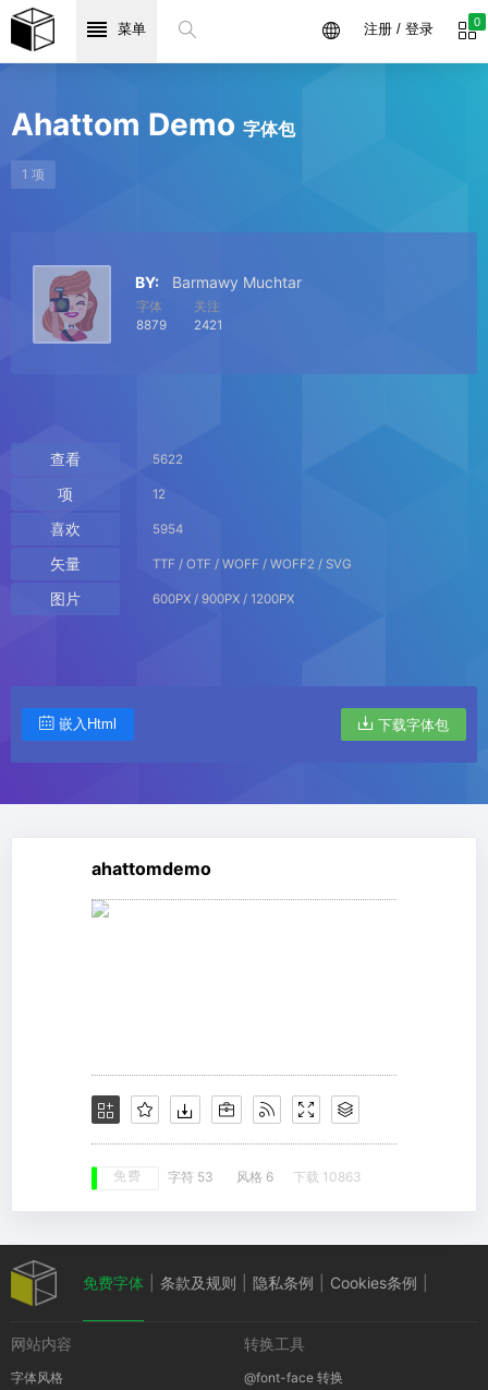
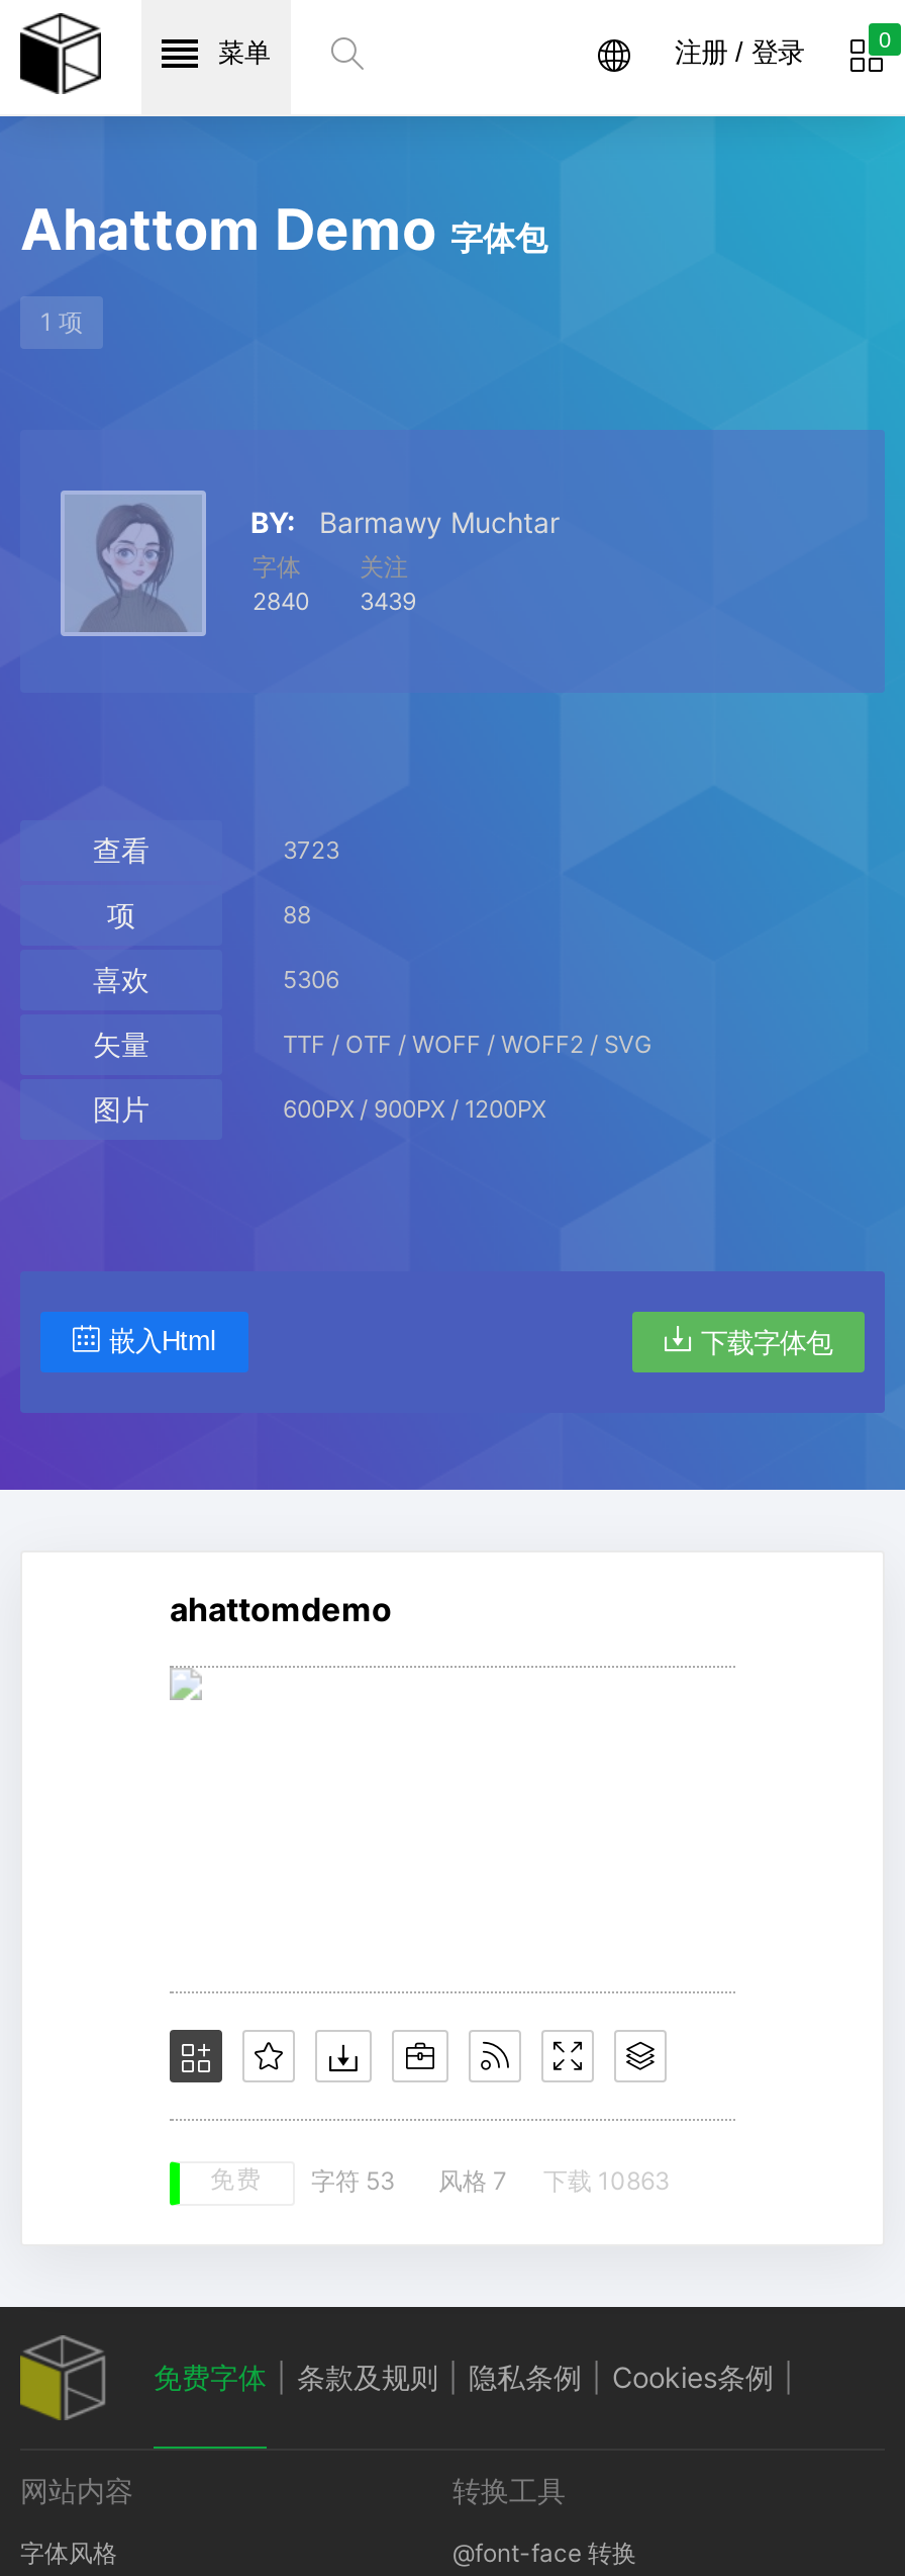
- [image]
- 8879
+ [image]
+ 2840

- 2421
+ 3439

- 5622
+ 3723

- 12
+ 88

- 5954
+ 5306

- 免费 字符 53 风格 6 下载 10863
+ 免费 字符 53 风格 7 下载 10863
